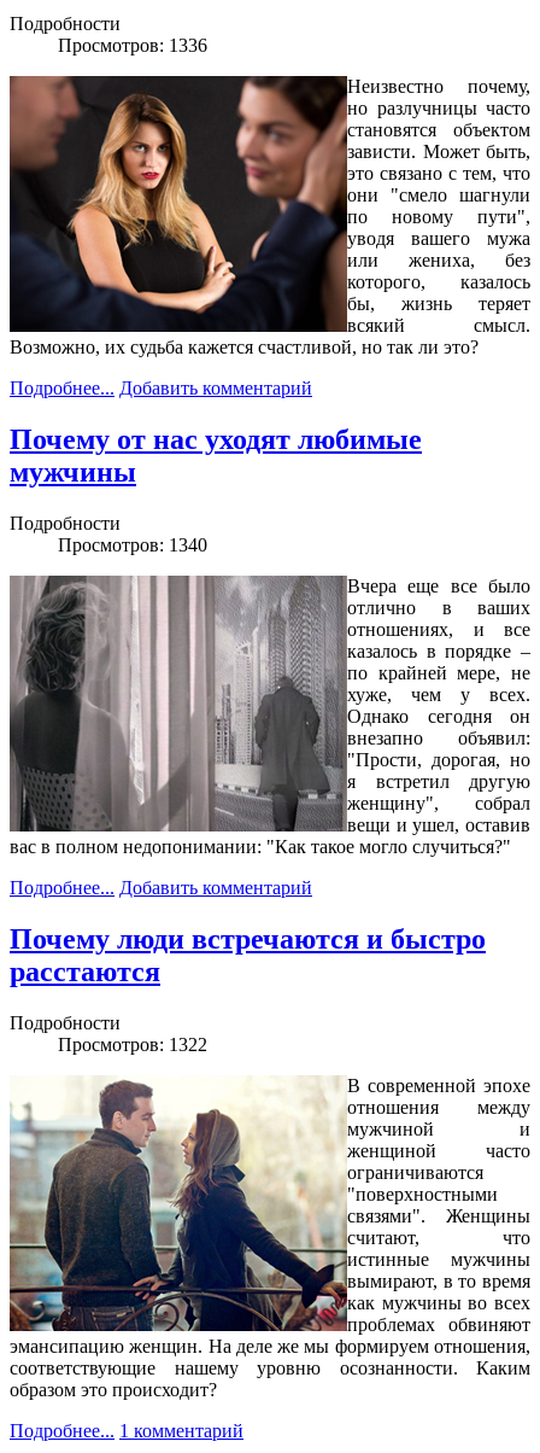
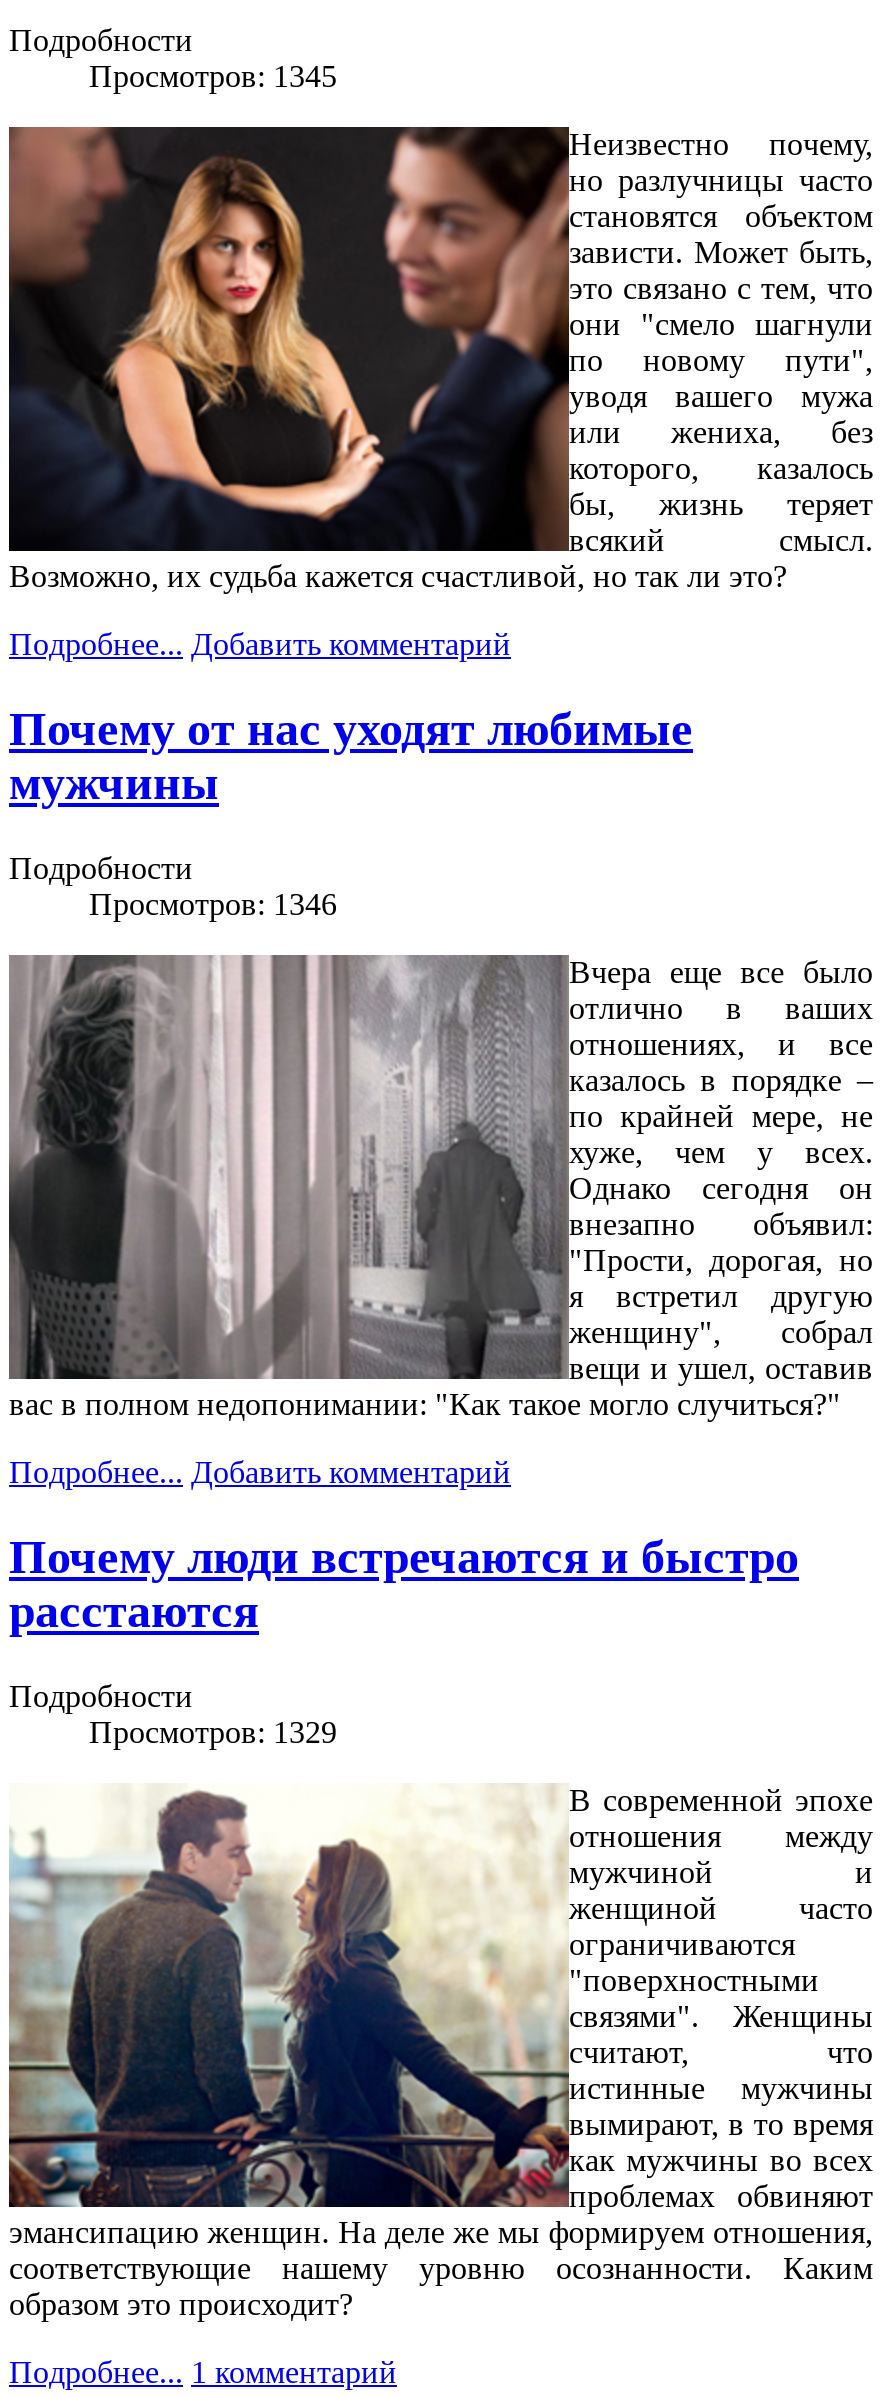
- Просмотров: 1336
+ Просмотров: 1345

- Просмотров: 1340
+ Просмотров: 1346

- Просмотров: 1322
+ Просмотров: 1329
